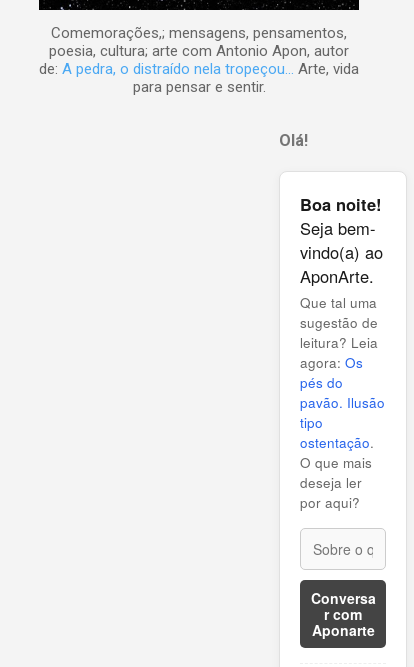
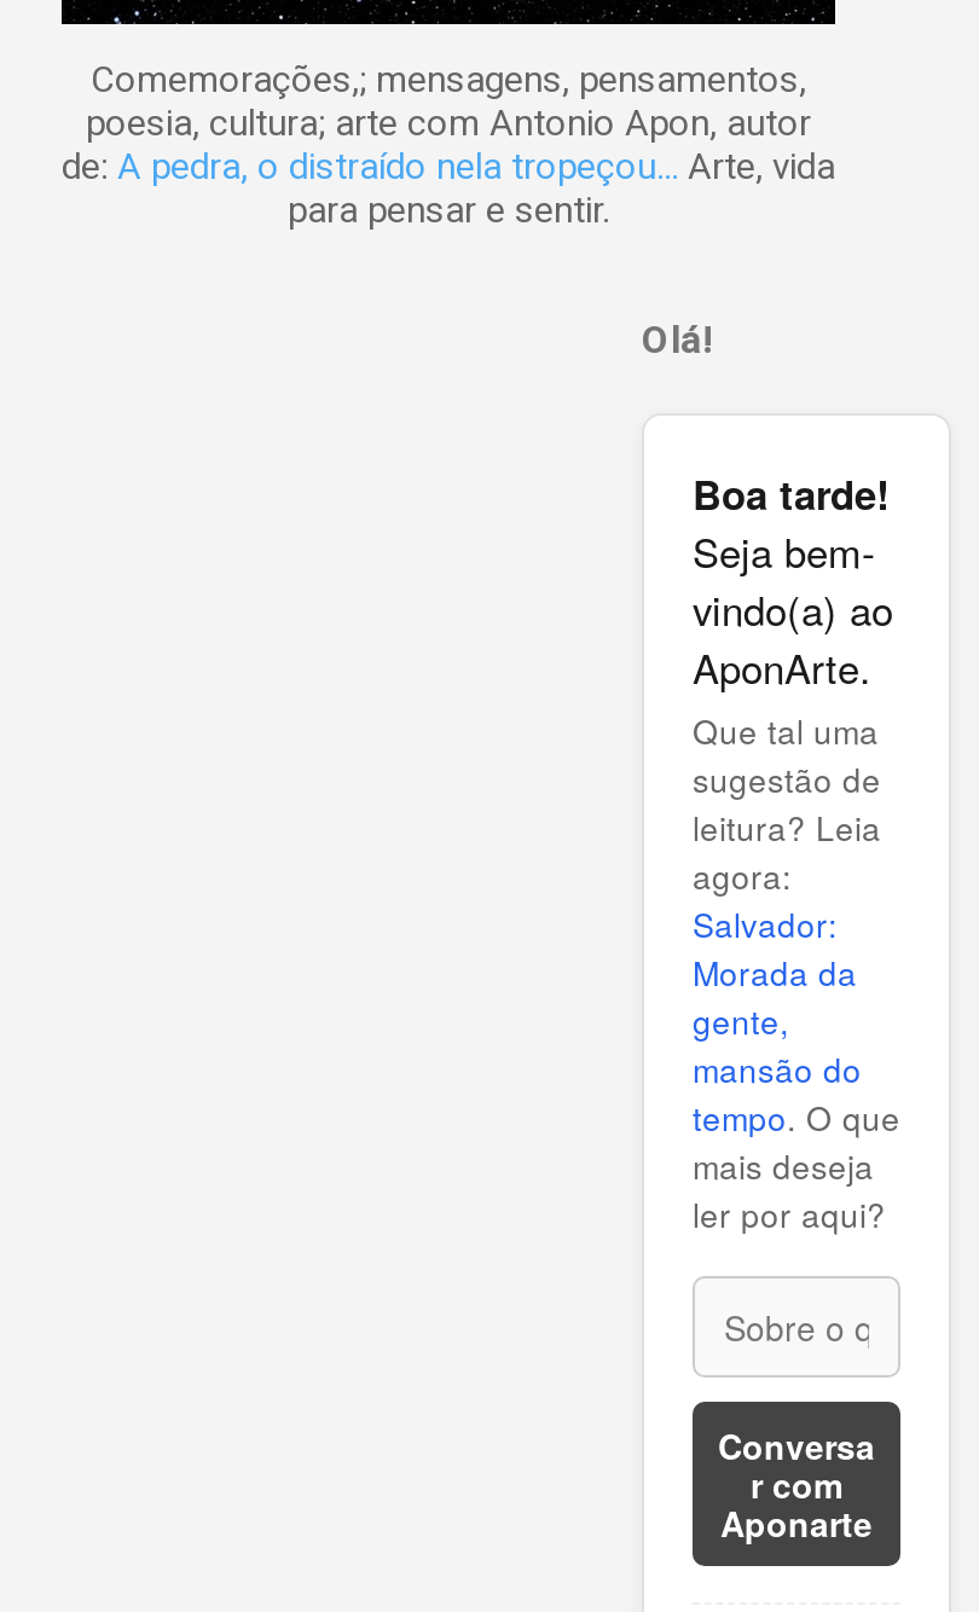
- Boa noite!
+ Boa tarde!

- agora: Os
- pés do
- pavão. Ilusão
- tipo
- ostentação.
- O que mais
- deseja ler
- por aqui?
+ agora:
+ Salvador:
+ Morada da
+ gente,
+ mansão do
+ tempo. O que
+ mais deseja
+ ler por aqui?
